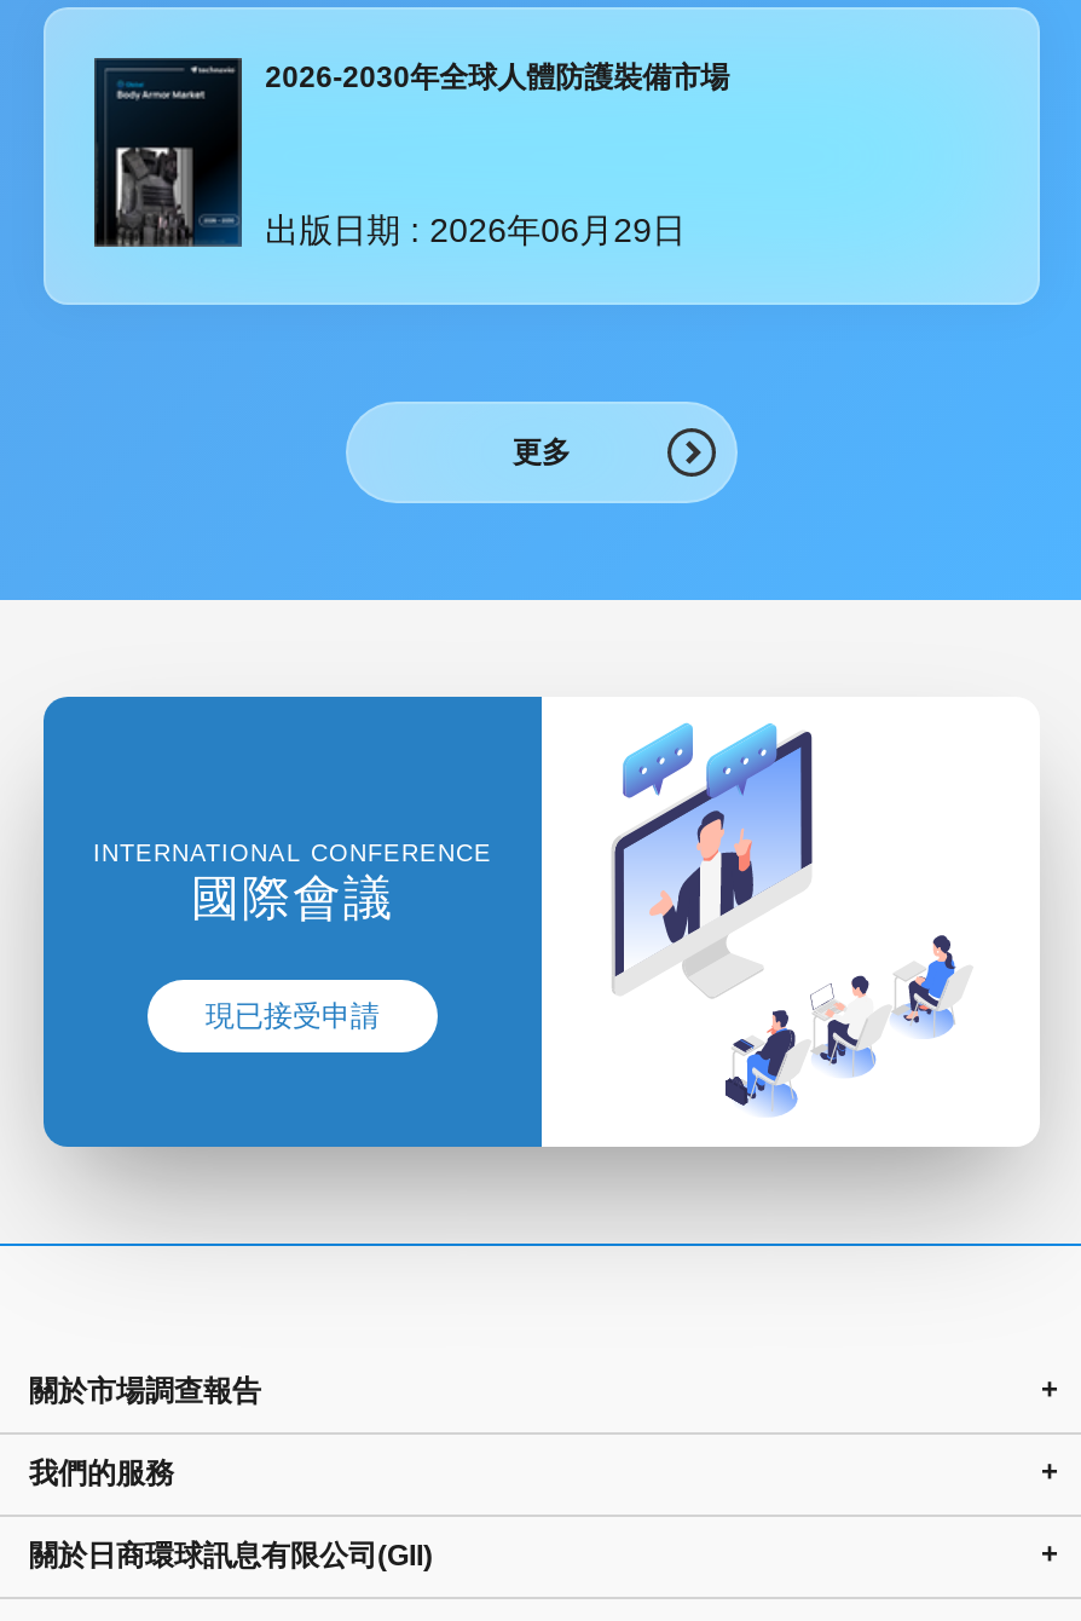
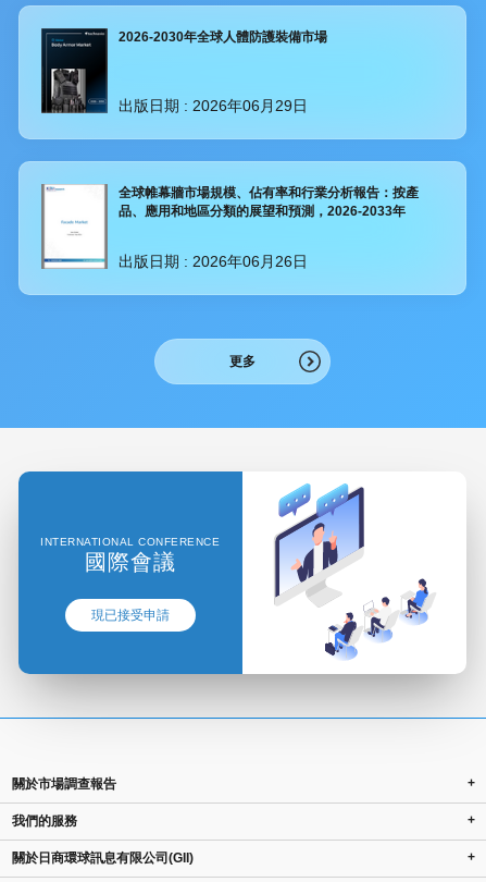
+ [image]
+ 全球帷幕牆市場規模、佔有率和行業分析報告：按產
+ 品、應用和地區分類的展望和預測，2026-2033年
+ 出版日期 : 2026年06月26日
